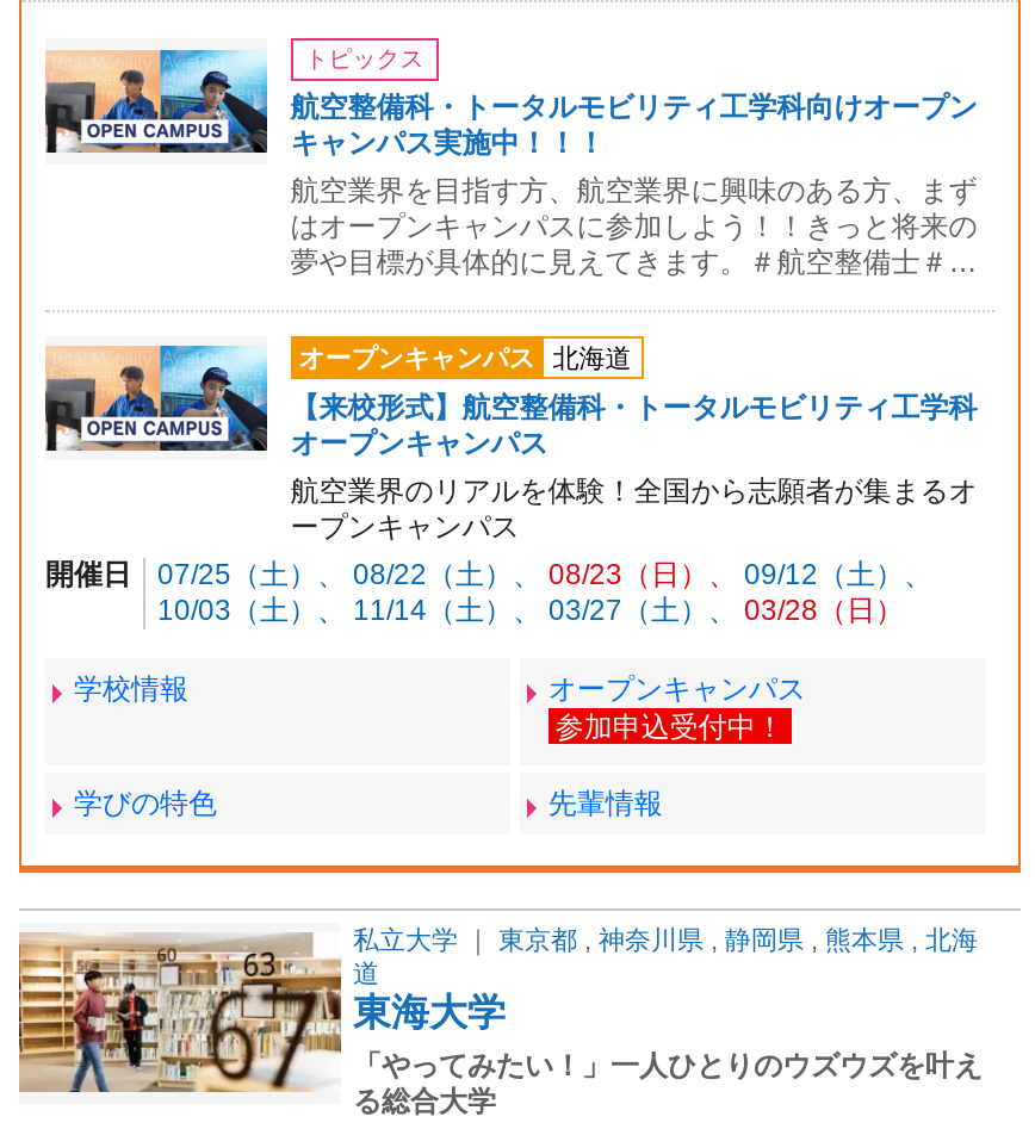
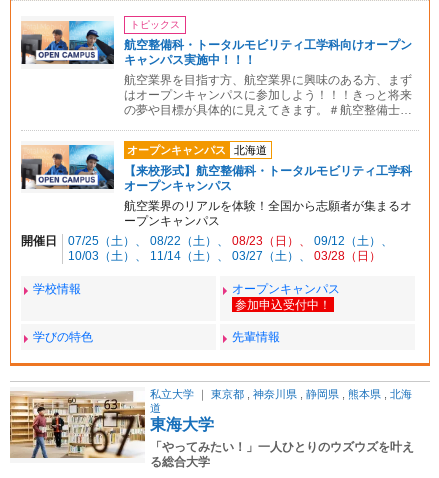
- はオープンキャンパスに参加しよう！！きっと将来の
- 夢や目標が具体的に見えてきます。＃航空整備士＃…
+ はオープンキャンパスに参加しよう！！！きっと将来
+ の夢や目標が具体的に見えてきます。＃航空整備士…
